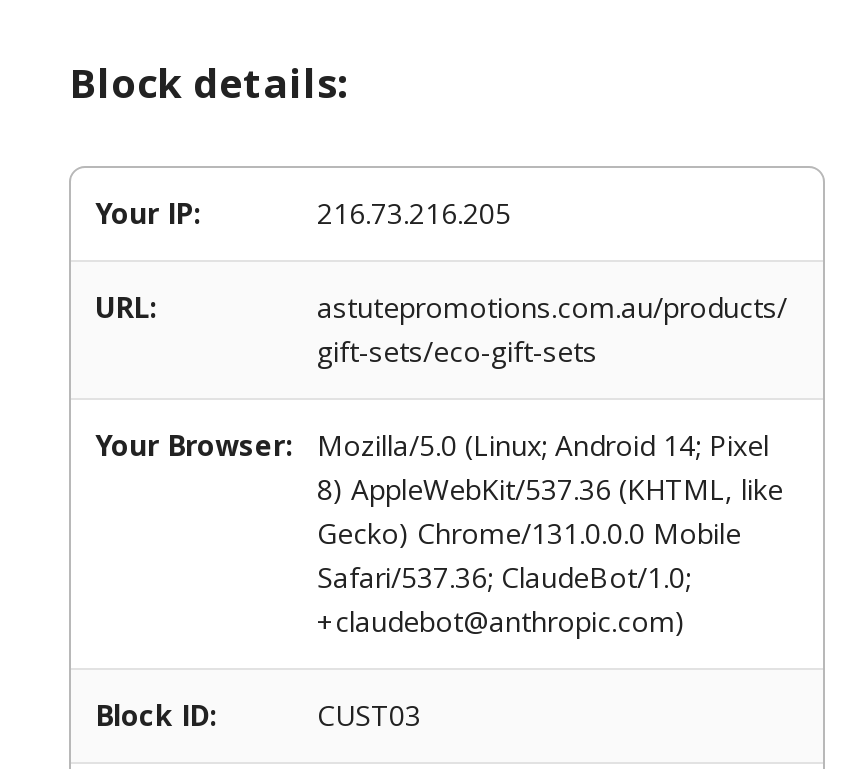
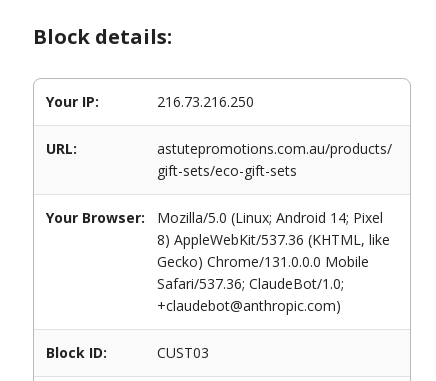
- 216.73.216.205
+ 216.73.216.250
